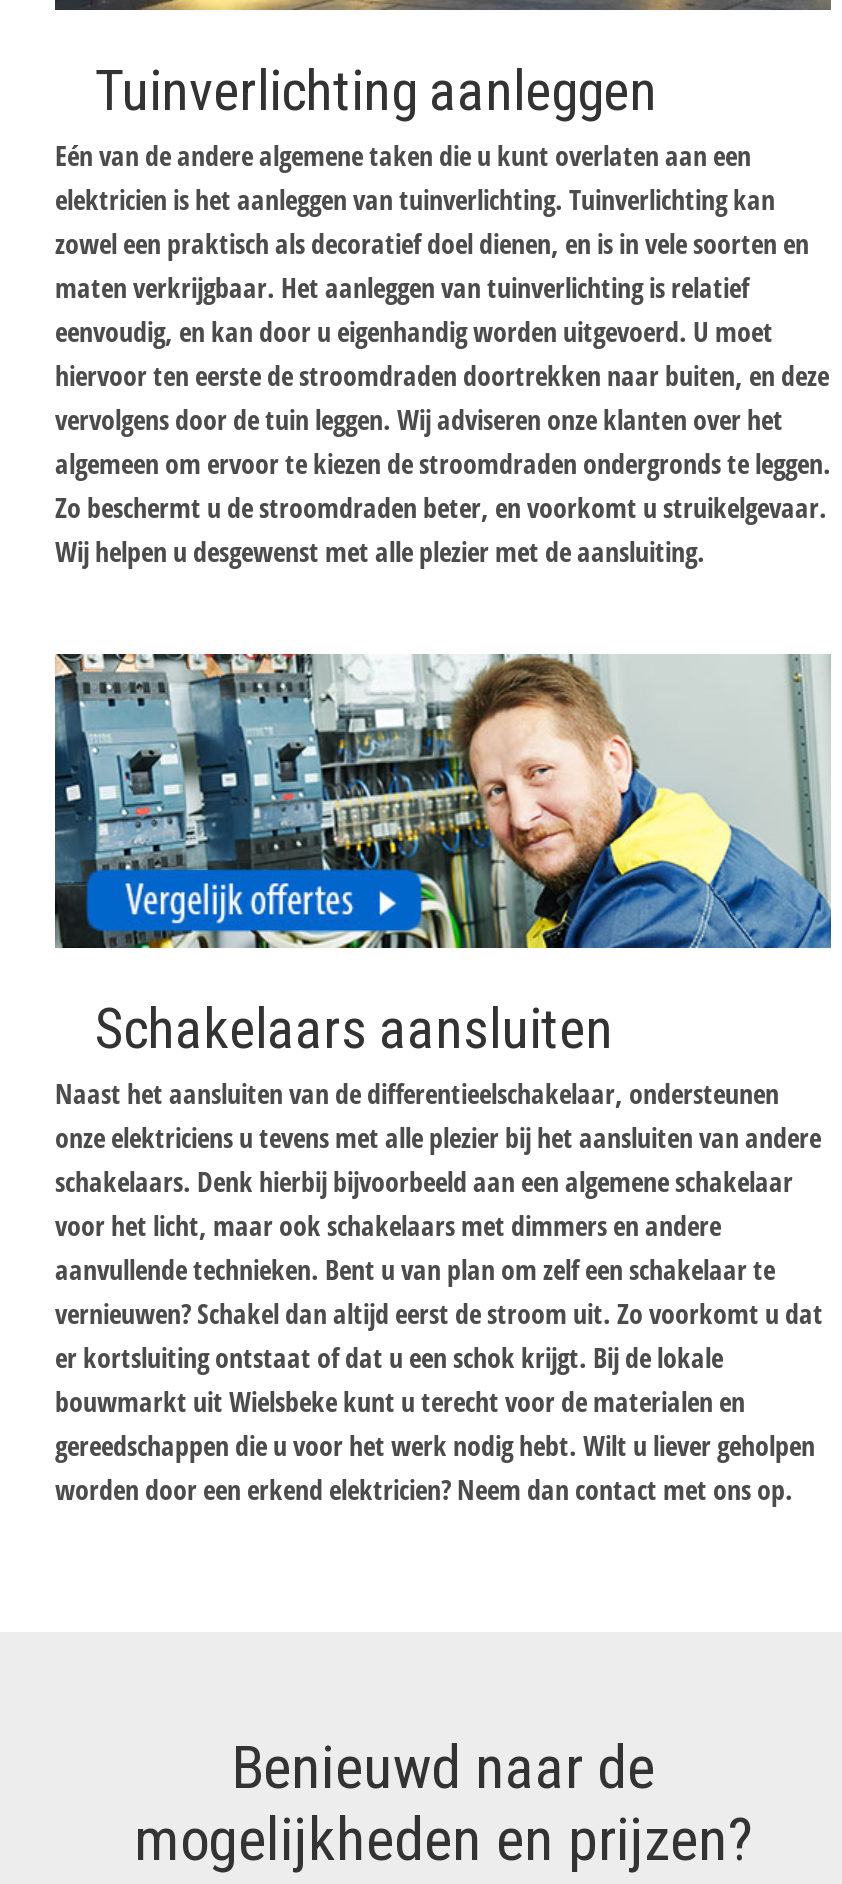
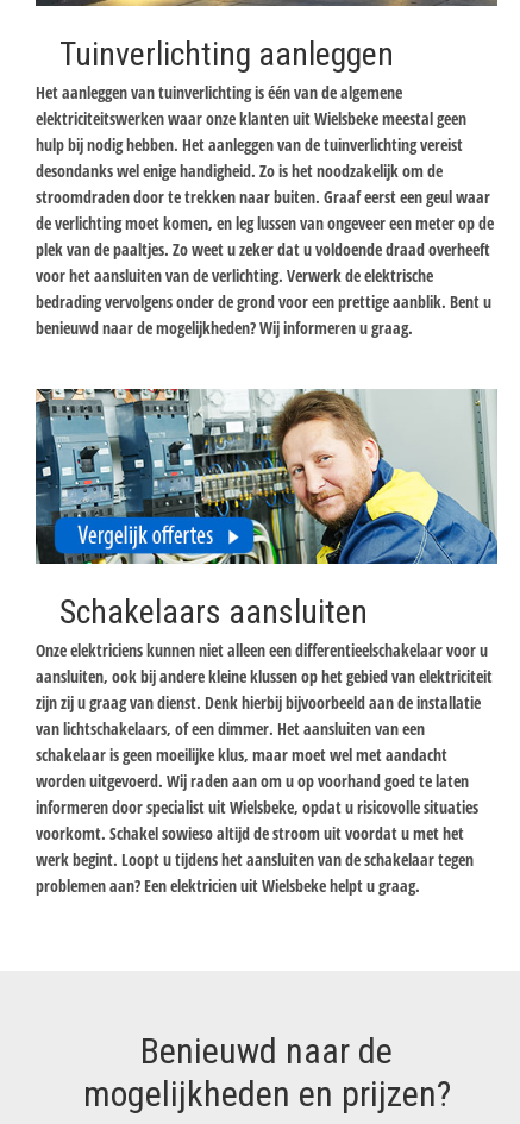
- Eén van de andere algemene taken die u kunt overlaten aan een
- elektricien is het aanleggen van tuinverlichting. Tuinverlichting kan
- zowel een praktisch als decoratief doel dienen, en is in vele soorten en
- maten verkrijgbaar. Het aanleggen van tuinverlichting is relatief
- eenvoudig, en kan door u eigenhandig worden uitgevoerd. U moet
- hiervoor ten eerste de stroomdraden doortrekken naar buiten, en deze
- vervolgens door de tuin leggen. Wij adviseren onze klanten over het
- algemeen om ervoor te kiezen de stroomdraden ondergronds te leggen.
- Zo beschermt u de stroomdraden beter, en voorkomt u struikelgevaar.
- Wij helpen u desgewenst met alle plezier met de aansluiting.
+ Het aanleggen van tuinverlichting is één van de algemene
+ elektriciteitswerken waar onze klanten uit Wielsbeke meestal geen
+ hulp bij nodig hebben. Het aanleggen van de tuinverlichting vereist
+ desondanks wel enige handigheid. Zo is het noodzakelijk om de
+ stroomdraden door te trekken naar buiten. Graaf eerst een geul waar
+ de verlichting moet komen, en leg lussen van ongeveer een meter op de
+ plek van de paaltjes. Zo weet u zeker dat u voldoende draad overheeft
+ voor het aansluiten van de verlichting. Verwerk de elektrische
+ bedrading vervolgens onder de grond voor een prettige aanblik. Bent u
+ benieuwd naar de mogelijkheden? Wij informeren u graag.

- Naast het aansluiten van de differentieelschakelaar, ondersteunen
- onze elektriciens u tevens met alle plezier bij het aansluiten van andere
- schakelaars. Denk hierbij bijvoorbeeld aan een algemene schakelaar
- voor het licht, maar ook schakelaars met dimmers en andere
- aanvullende technieken. Bent u van plan om zelf een schakelaar te
- vernieuwen? Schakel dan altijd eerst de stroom uit. Zo voorkomt u dat
- er kortsluiting ontstaat of dat u een schok krijgt. Bij de lokale
- bouwmarkt uit Wielsbeke kunt u terecht voor de materialen en
- gereedschappen die u voor het werk nodig hebt. Wilt u liever geholpen
- worden door een erkend elektricien? Neem dan contact met ons op.
+ Onze elektriciens kunnen niet alleen een differentieelschakelaar voor u
+ aansluiten, ook bij andere kleine klussen op het gebied van elektriciteit
+ zijn zij u graag van dienst. Denk hierbij bijvoorbeeld aan de installatie
+ van lichtschakelaars, of een dimmer. Het aansluiten van een
+ schakelaar is geen moeilijke klus, maar moet wel met aandacht
+ worden uitgevoerd. Wij raden aan om u op voorhand goed te laten
+ informeren door specialist uit Wielsbeke, opdat u risicovolle situaties
+ voorkomt. Schakel sowieso altijd de stroom uit voordat u met het
+ werk begint. Loopt u tijdens het aansluiten van de schakelaar tegen
+ problemen aan? Een elektricien uit Wielsbeke helpt u graag.
